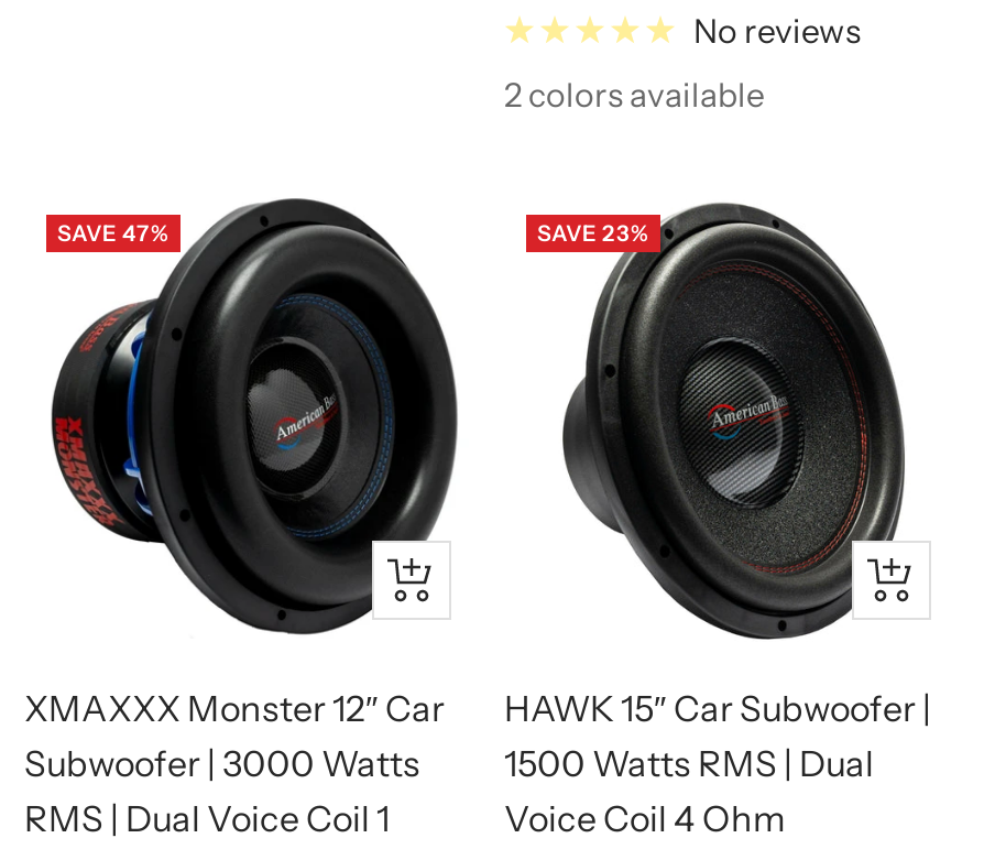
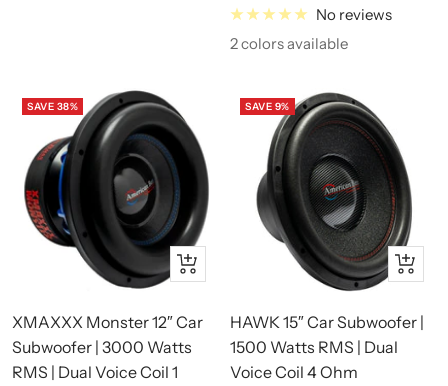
- SAVE 47%
+ SAVE 38%

- SAVE 23%
+ SAVE 9%
